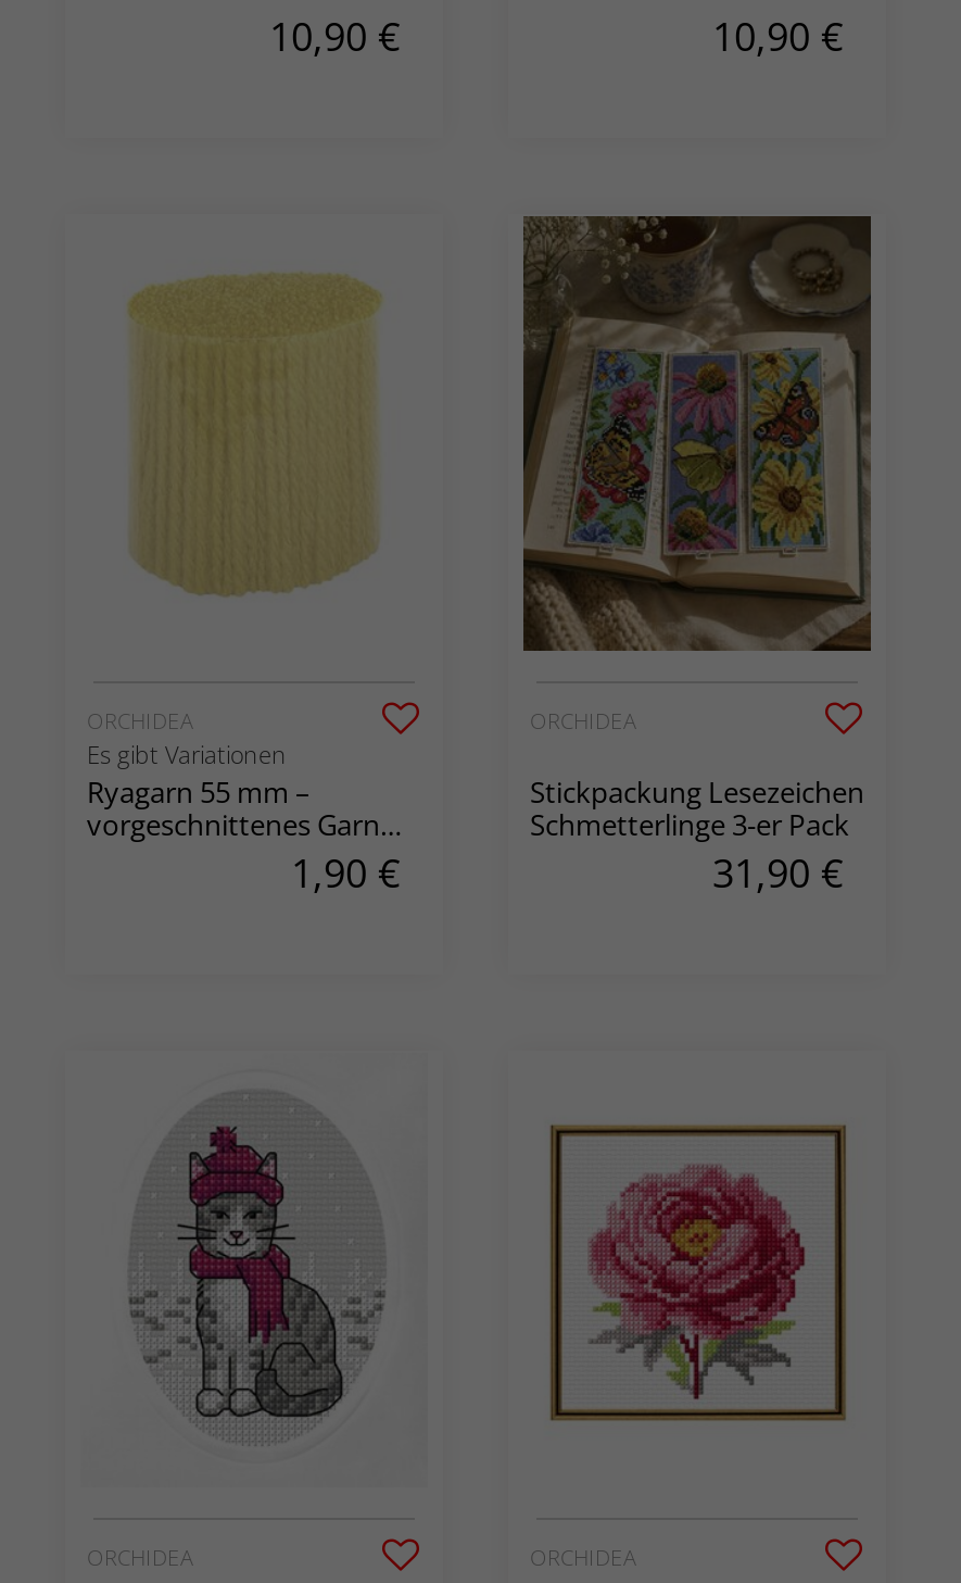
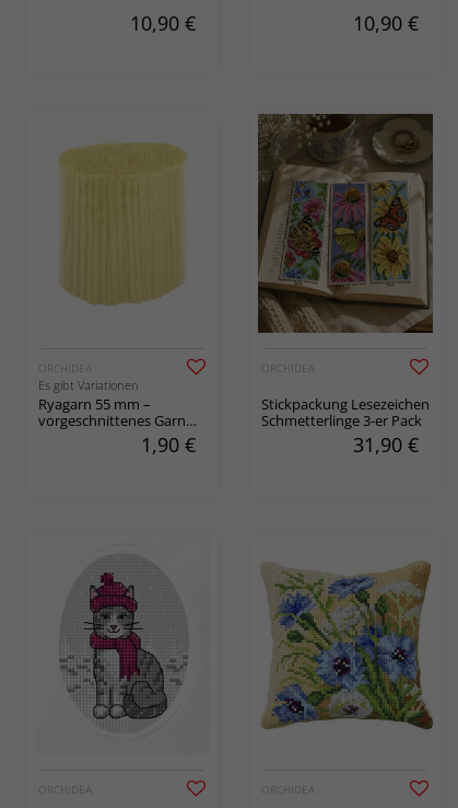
- [image]
+ [image]
